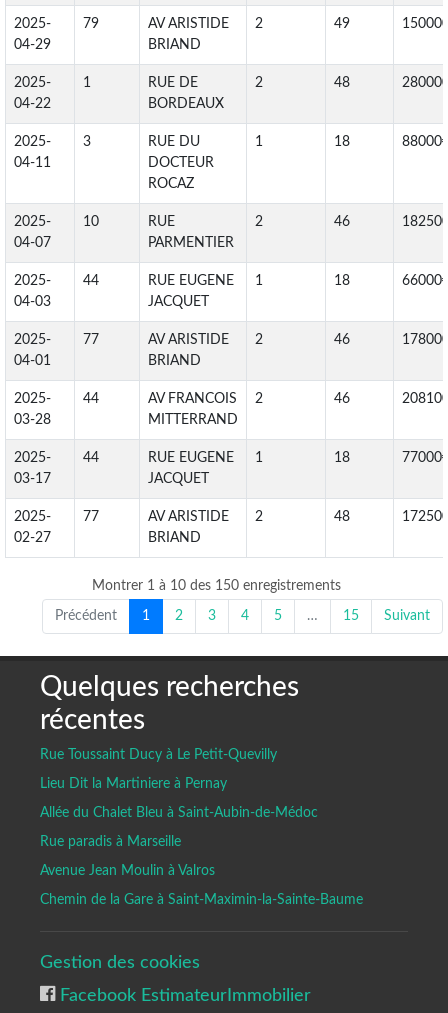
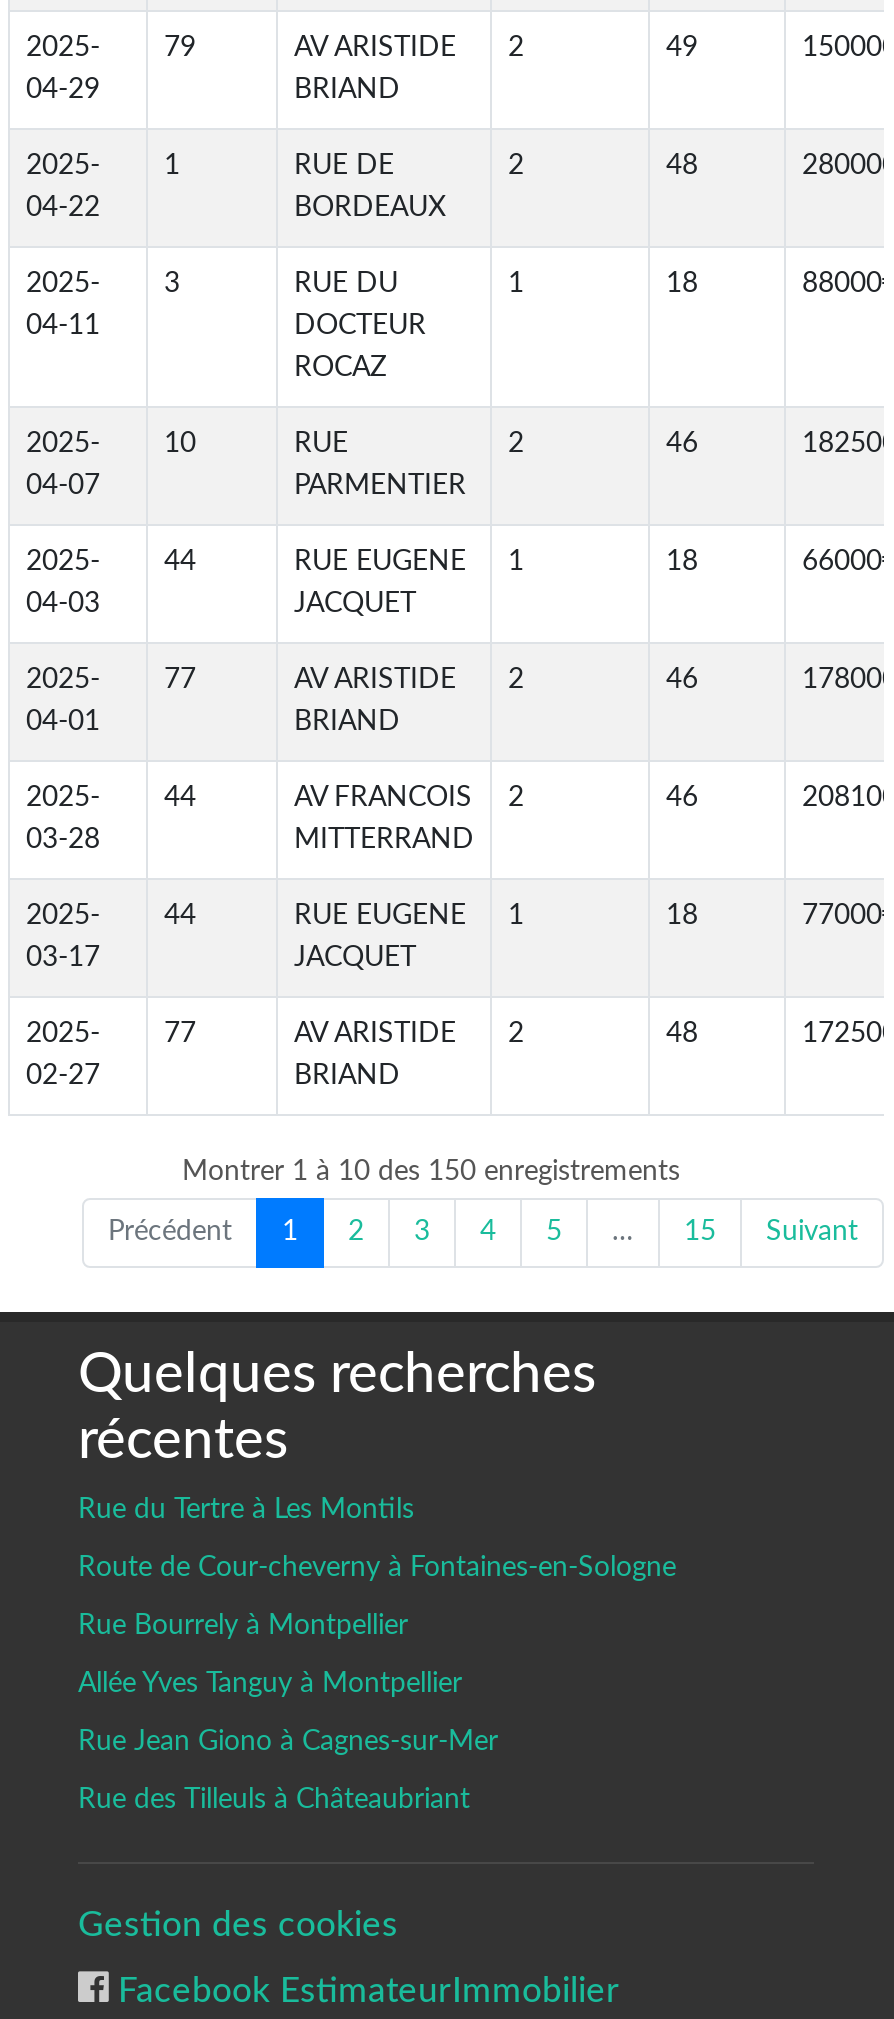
- Rue Toussaint Ducy à Le Petit-Quevilly
+ Rue du Tertre à Les Montils

- Lieu Dit la Martiniere à Pernay
+ Route de Cour-cheverny à Fontaines-en-Sologne

- Allée du Chalet Bleu à Saint-Aubin-de-Médoc
+ Rue Bourrely à Montpellier

- Rue paradis à Marseille
+ Allée Yves Tanguy à Montpellier

- Avenue Jean Moulin à Valros
+ Rue Jean Giono à Cagnes-sur-Mer

- Chemin de la Gare à Saint-Maximin-la-Sainte-Baume
+ Rue des Tilleuls à Châteaubriant
